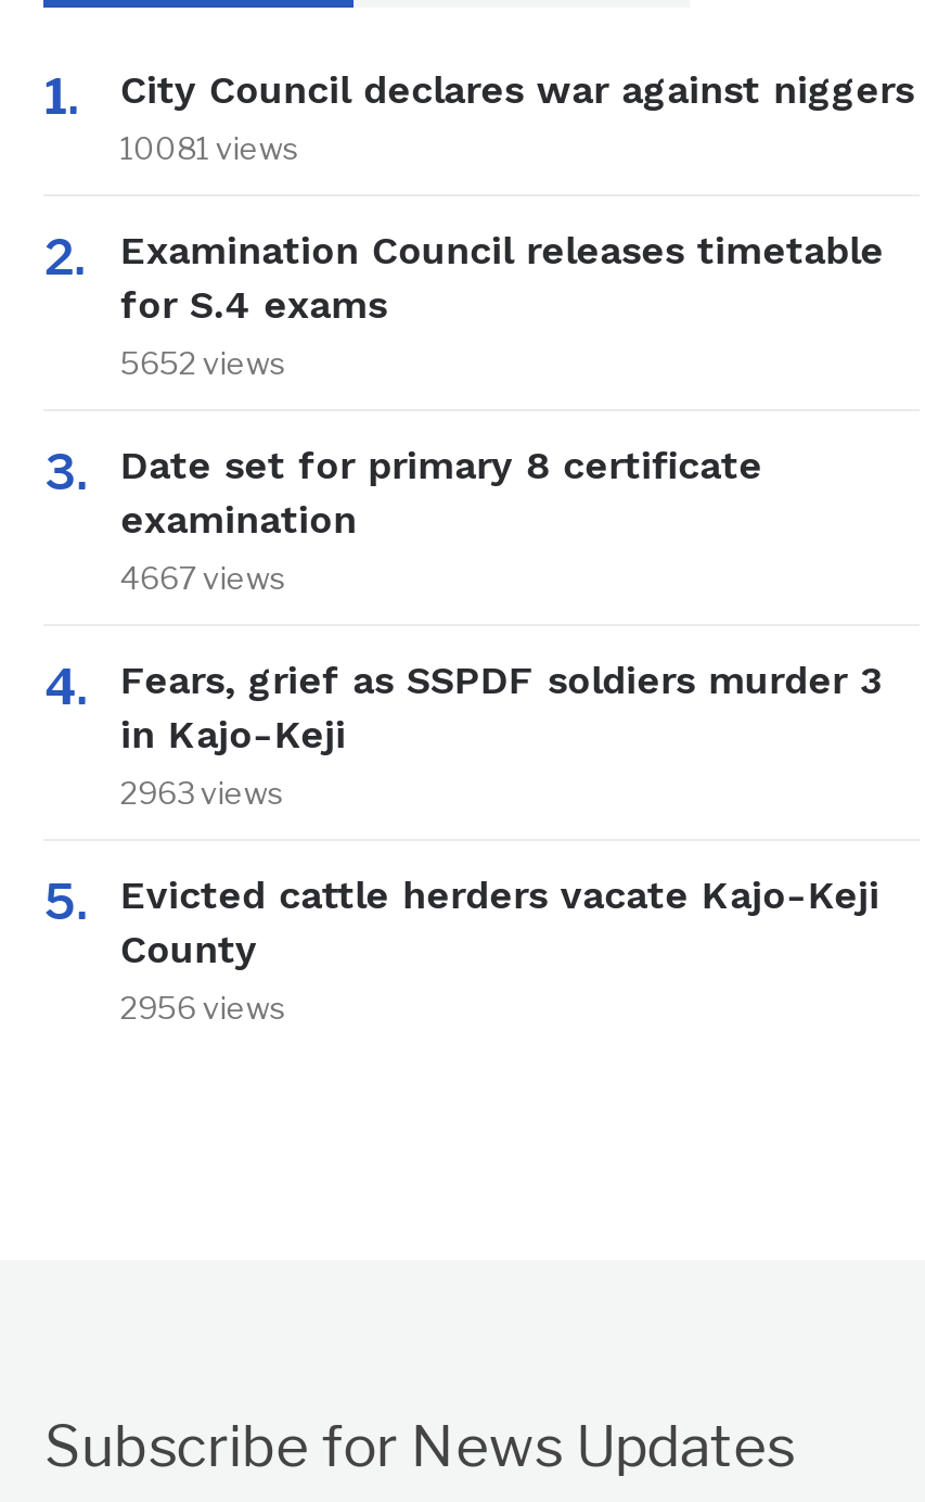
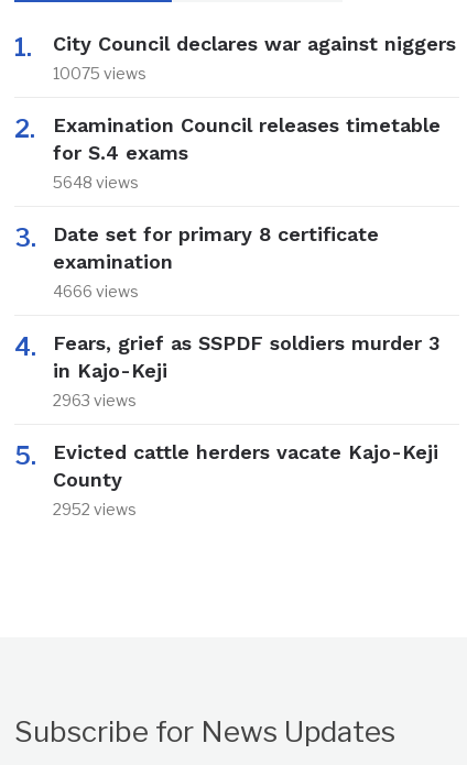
- 10081 views
+ 10075 views

- 5652 views
+ 5648 views

- 4667 views
+ 4666 views

- 2956 views
+ 2952 views
